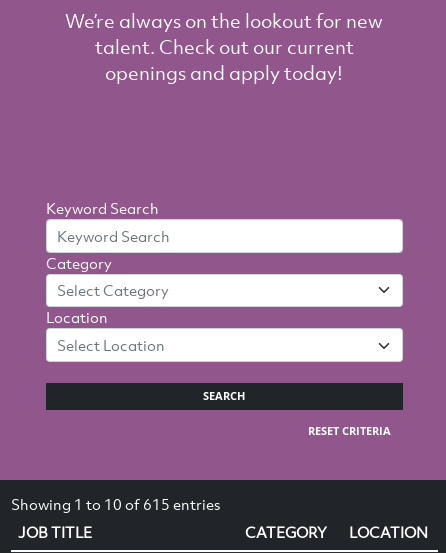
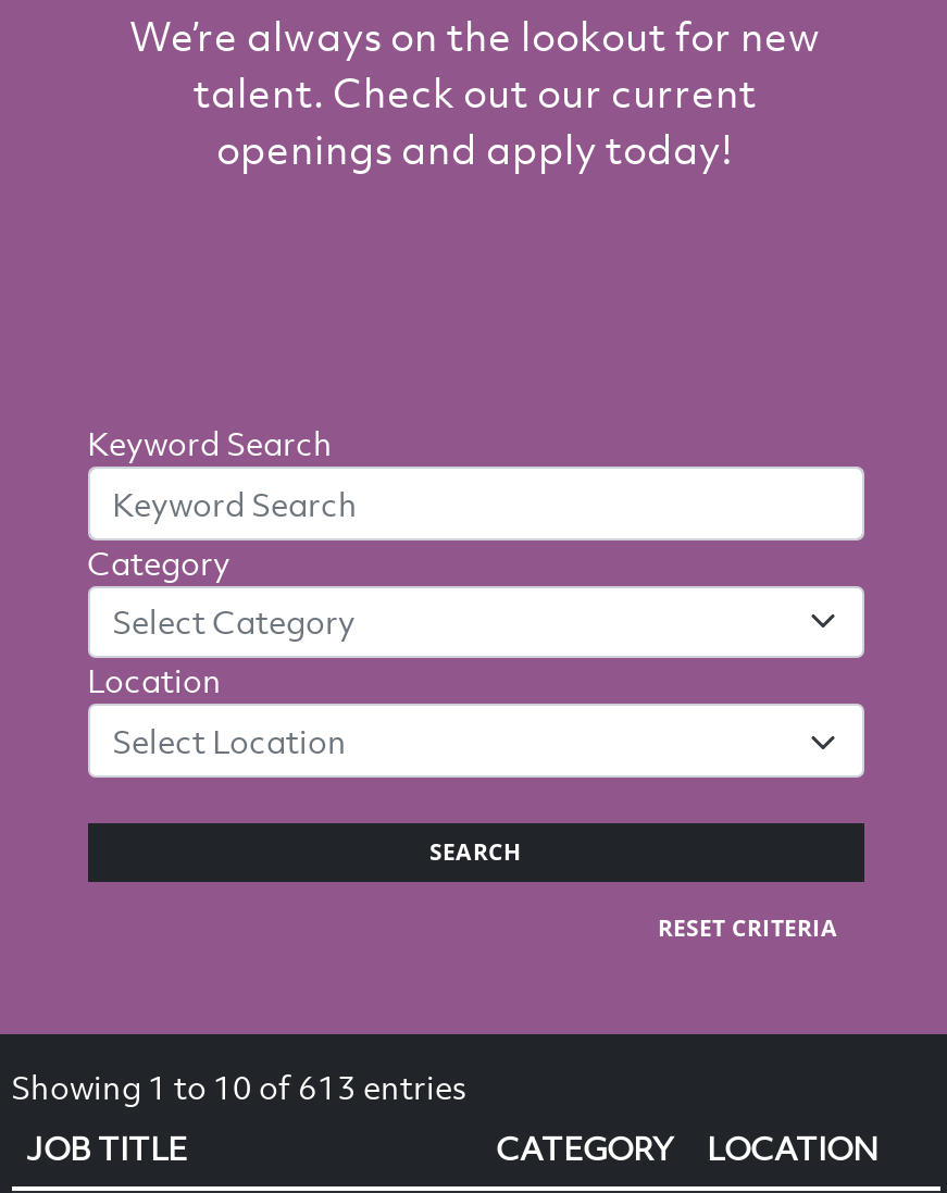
- Showing 1 to 10 of 615 entries
+ Showing 1 to 10 of 613 entries
